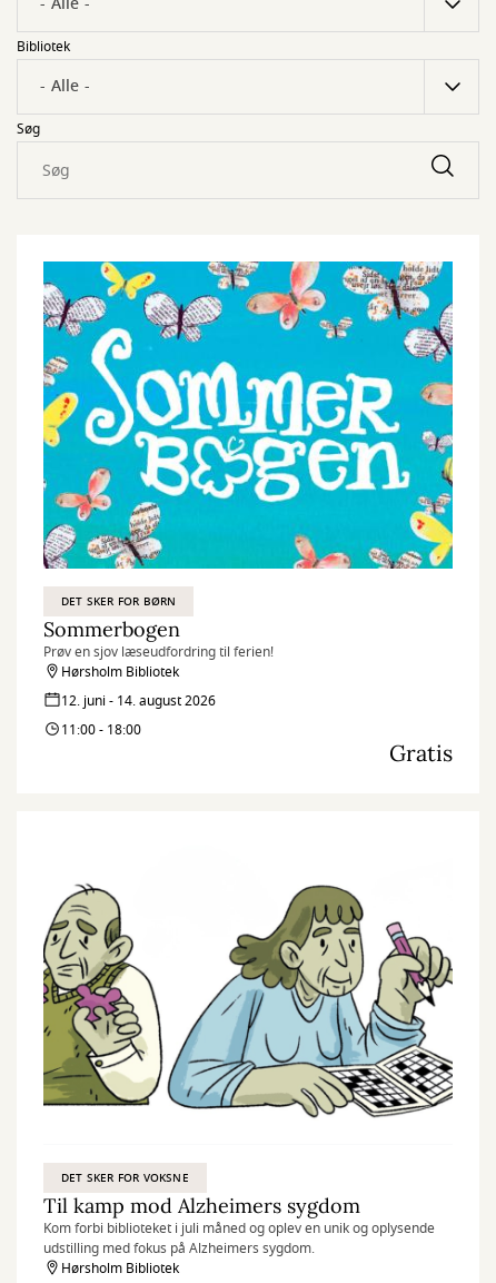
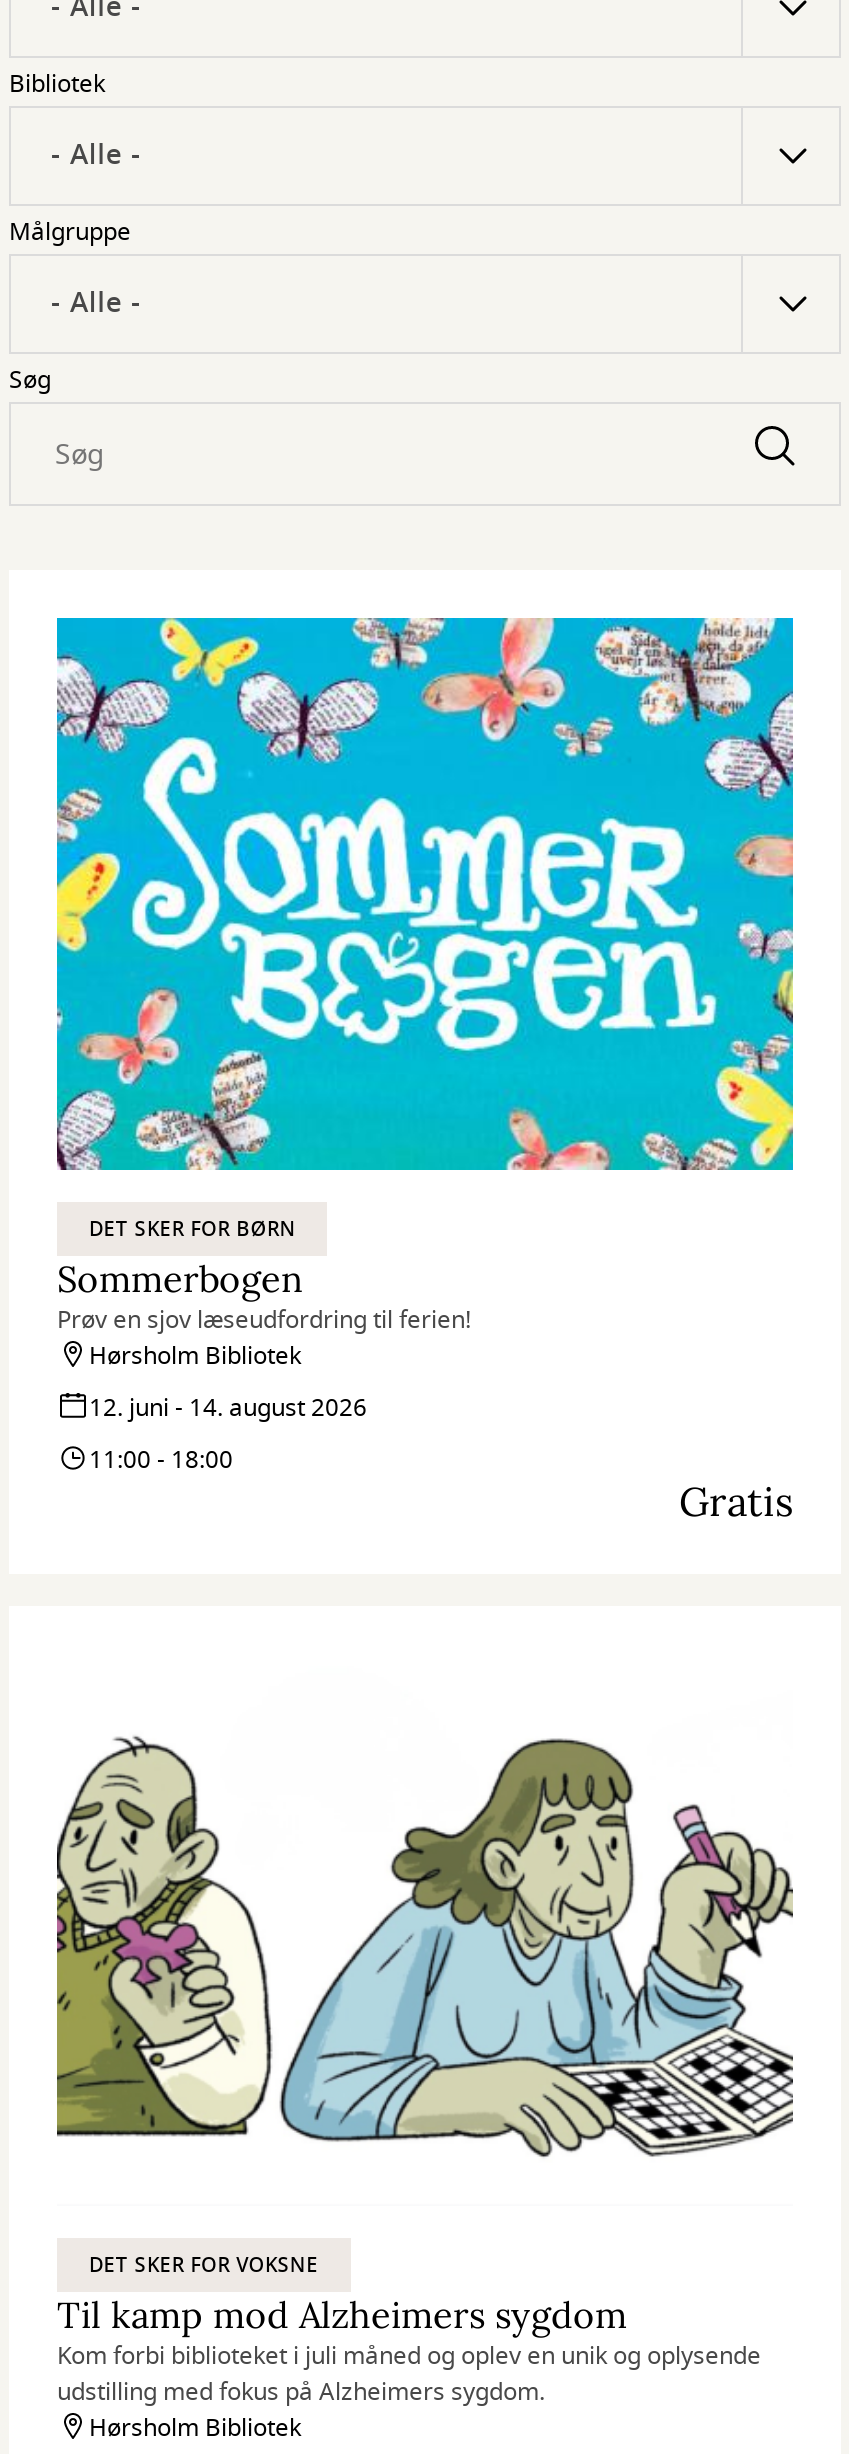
+ Målgruppe
